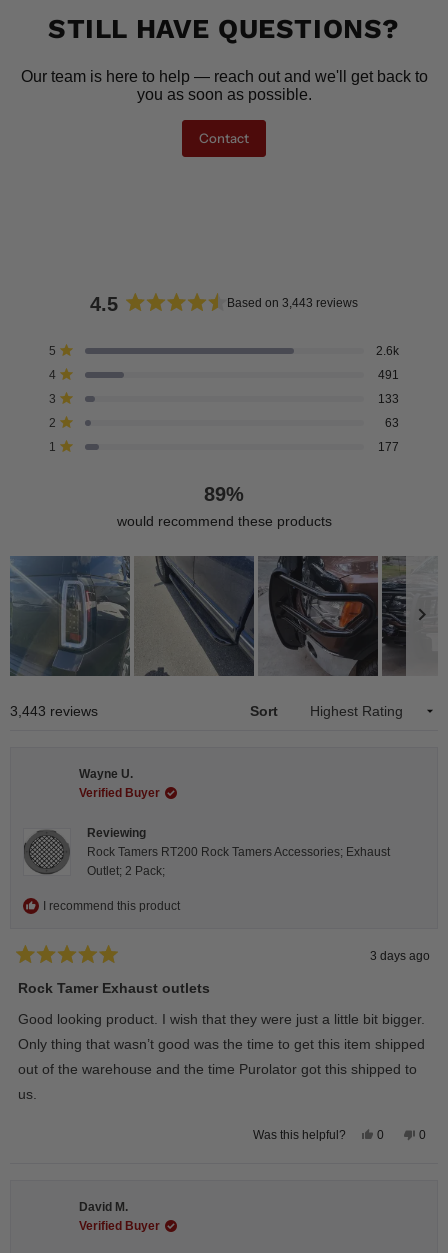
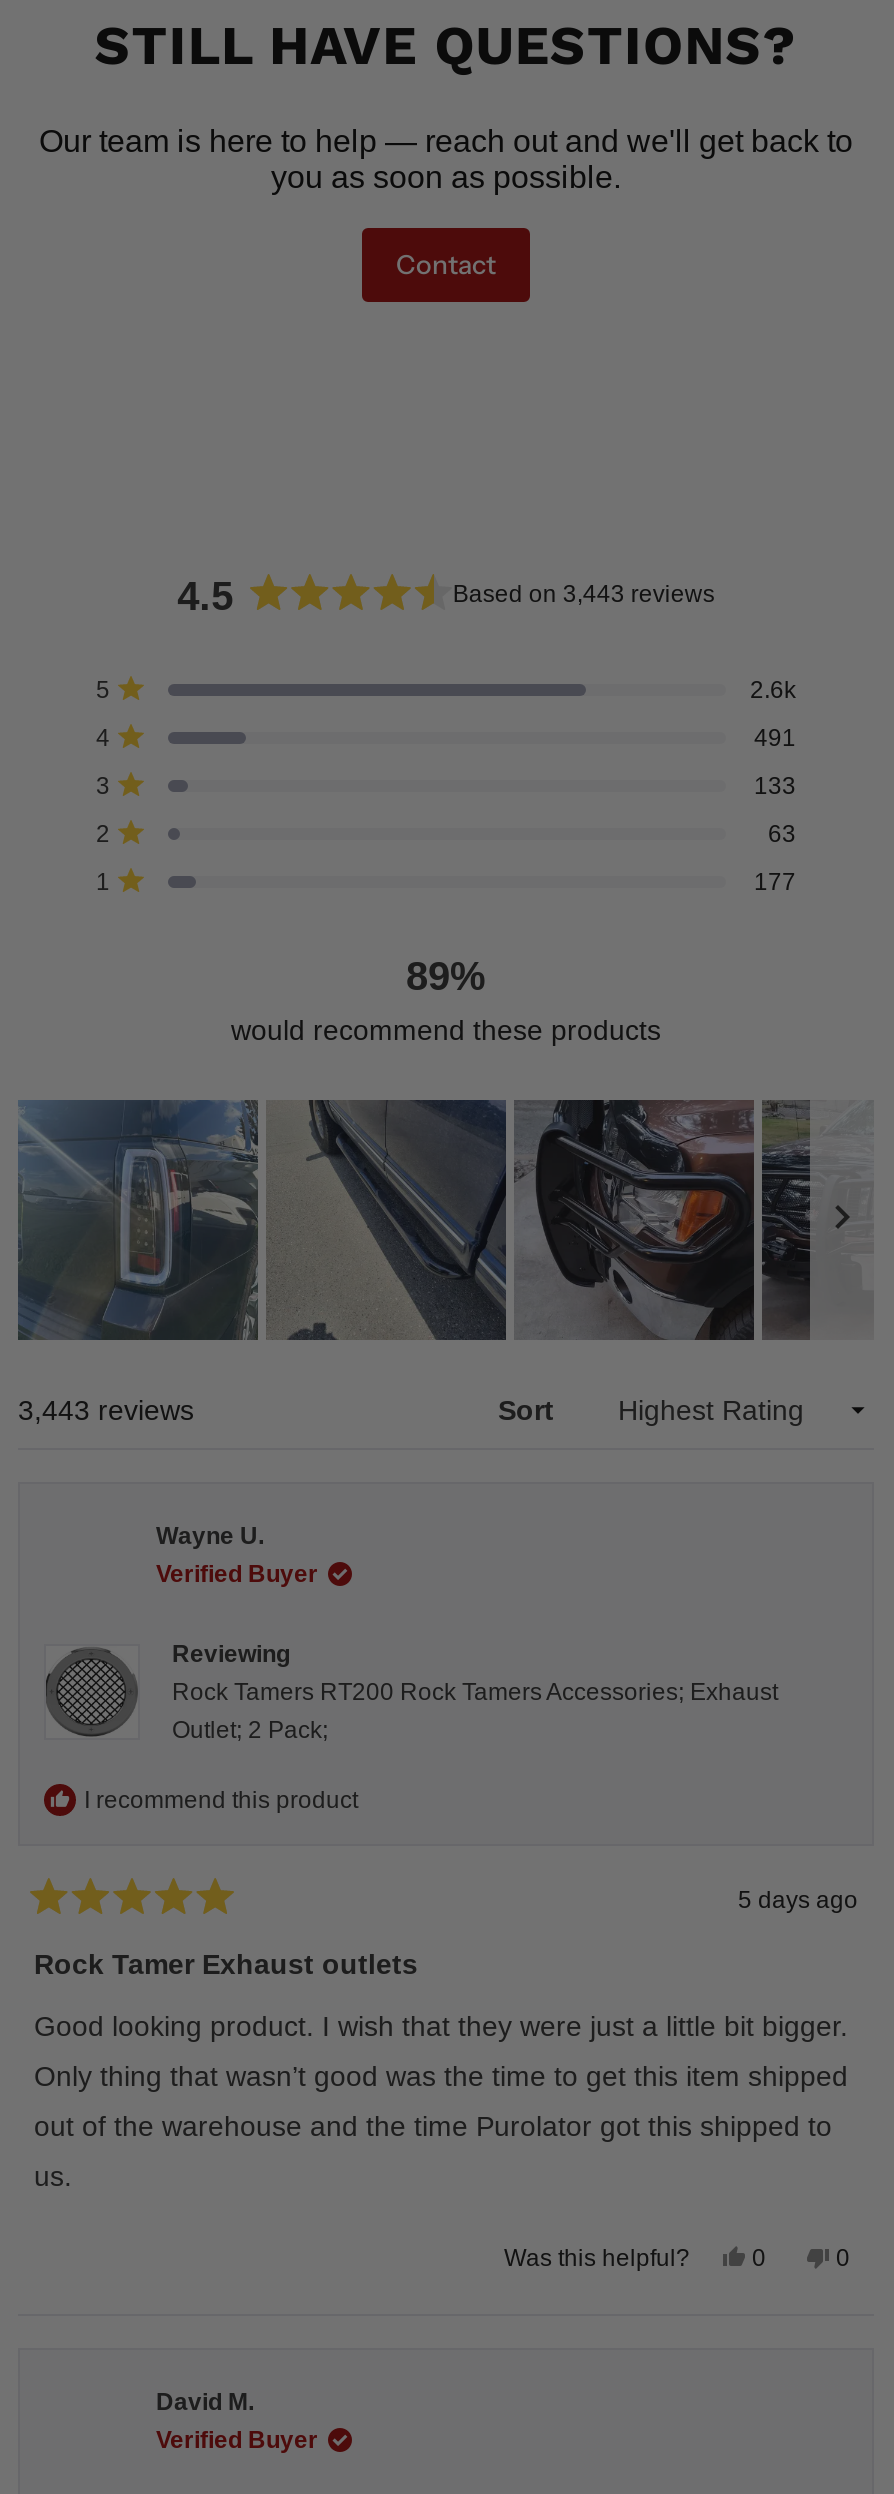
- 3 days ago
+ 5 days ago
